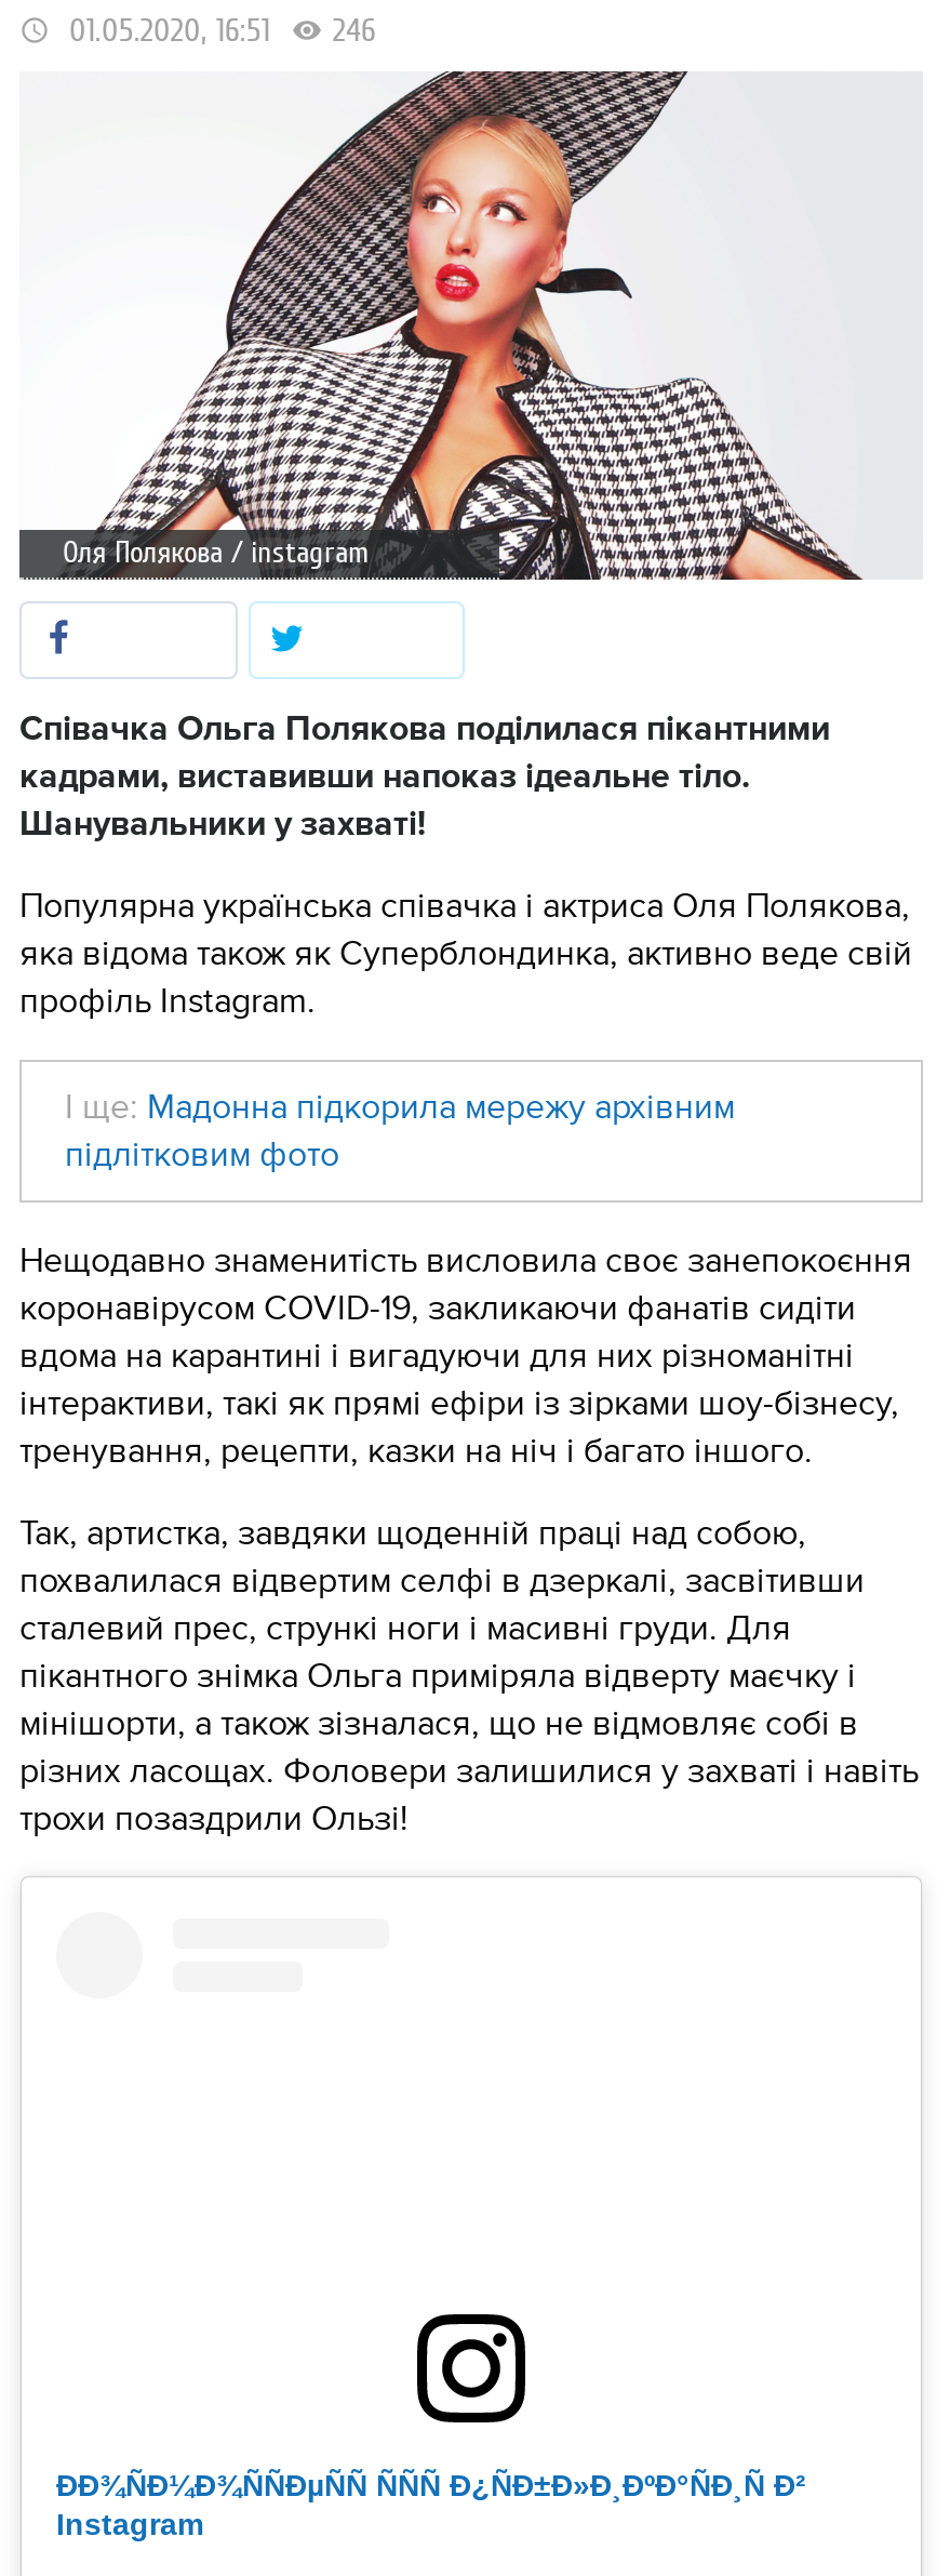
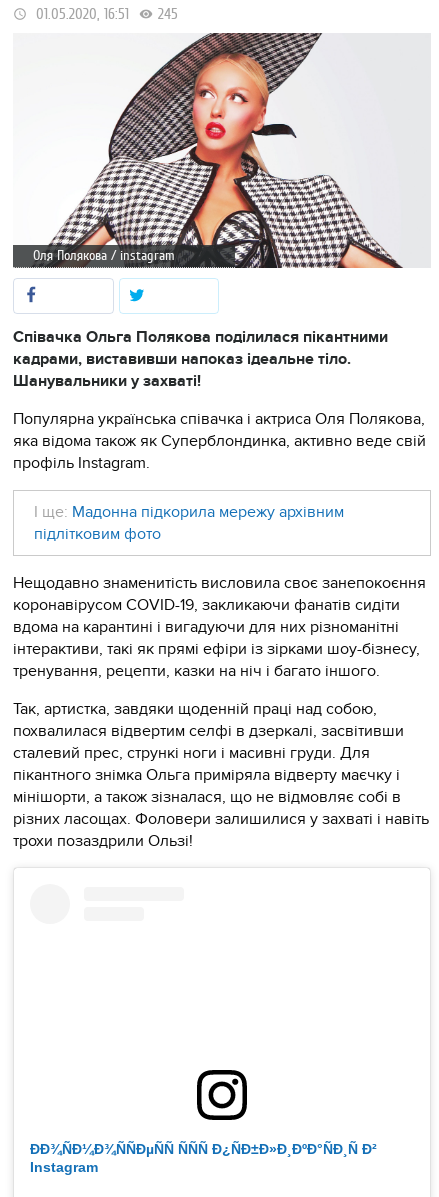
- 01.05.2020, 16:51 246
+ 01.05.2020, 16:51 245
